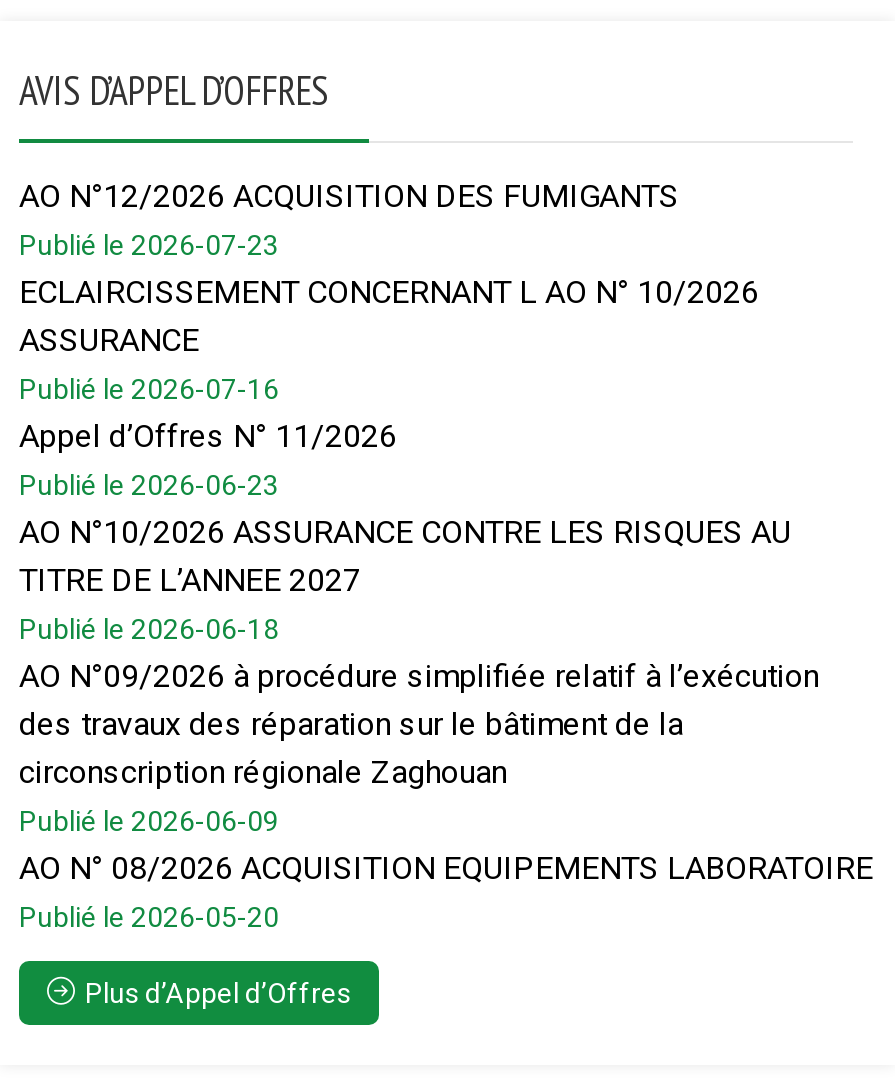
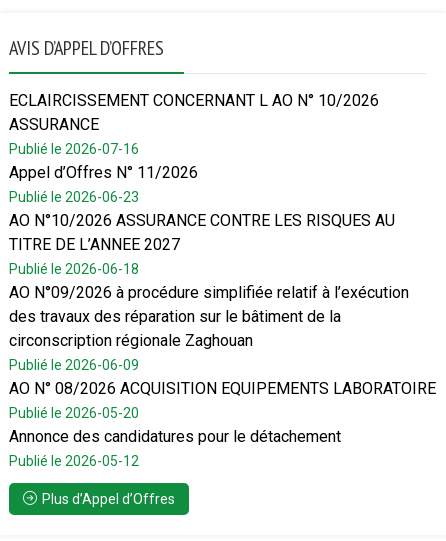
- AO N°12/2026 ACQUISITION DES FUMIGANTS
- Publié le 2026-07-23

moved up: ECLAIRCISSEMENT CONCERNANT L AO N° 10/2026 | ASSURANCE | Publié le 2026-07-16 | ... | AO N° 08/2026 ACQUISITION EQUIPEMENTS LABORATOIRE | Publié le 2026-05-20

+ Annonce des candidatures pour le détachement
+ Publié le 2026-05-12
